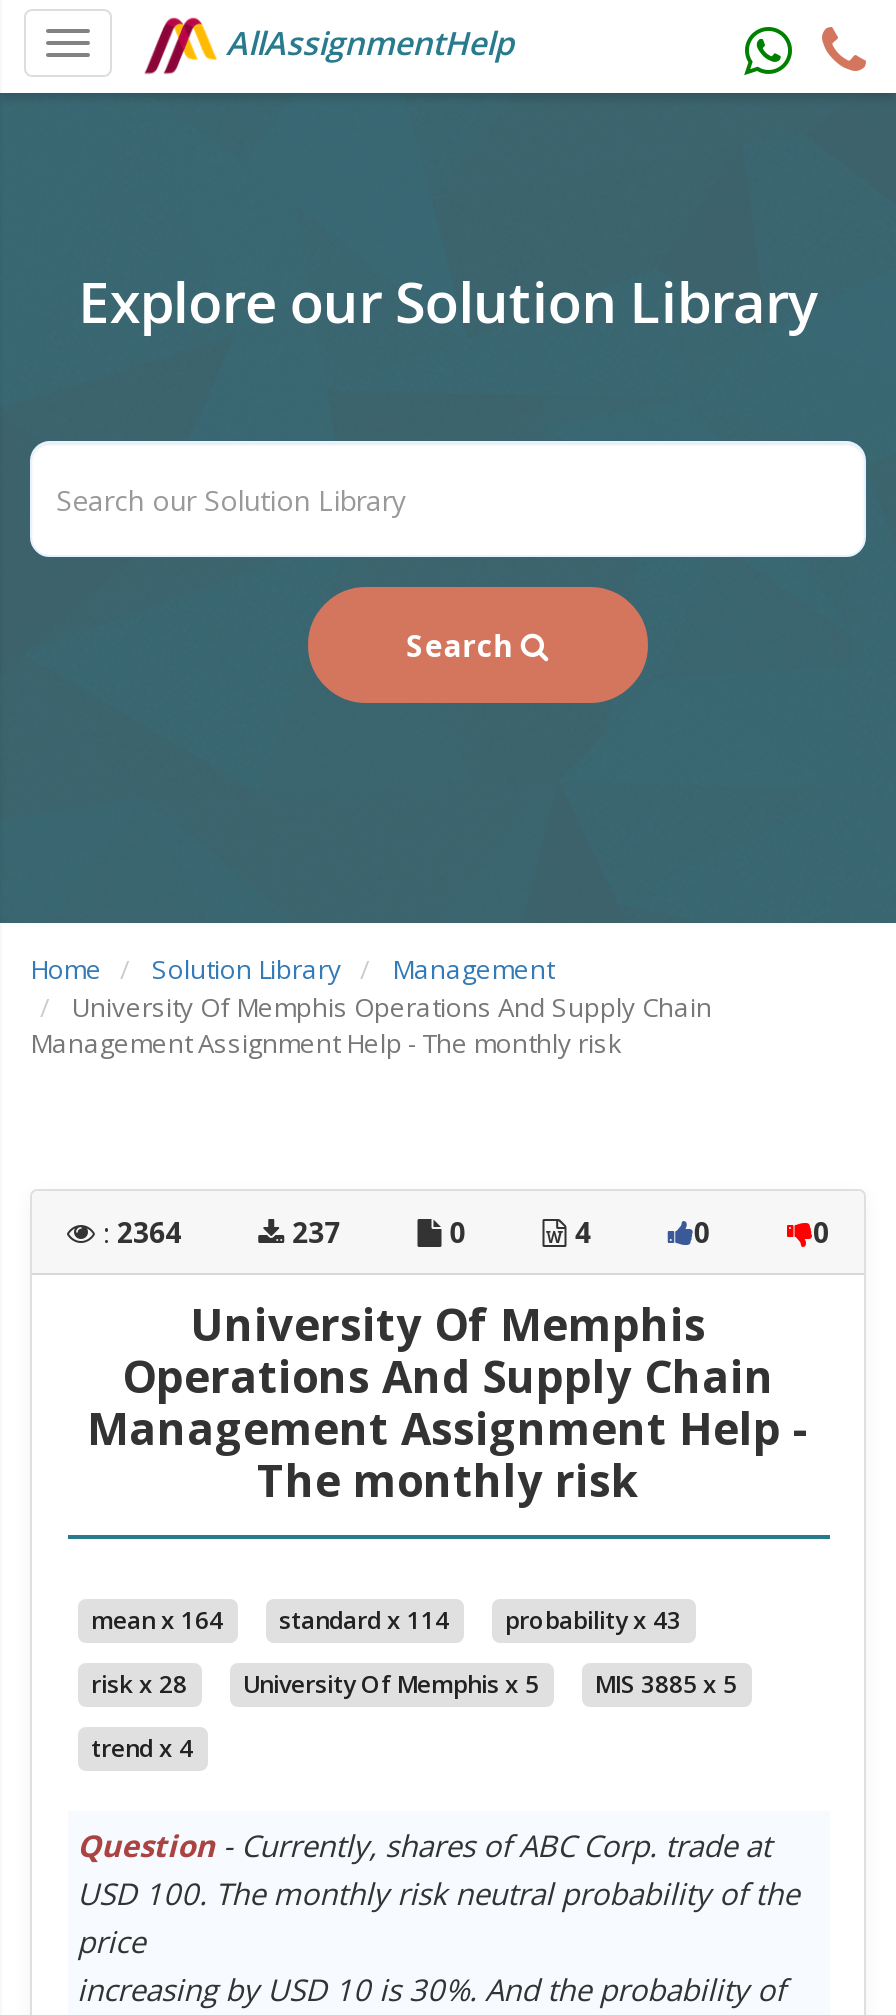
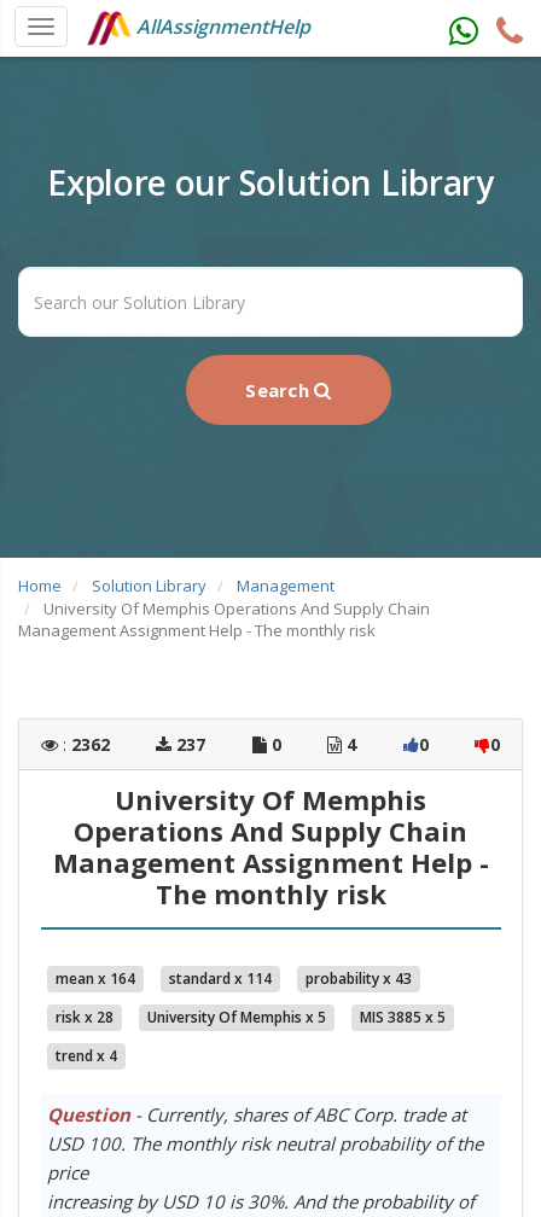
- : 2364
+ : 2362
